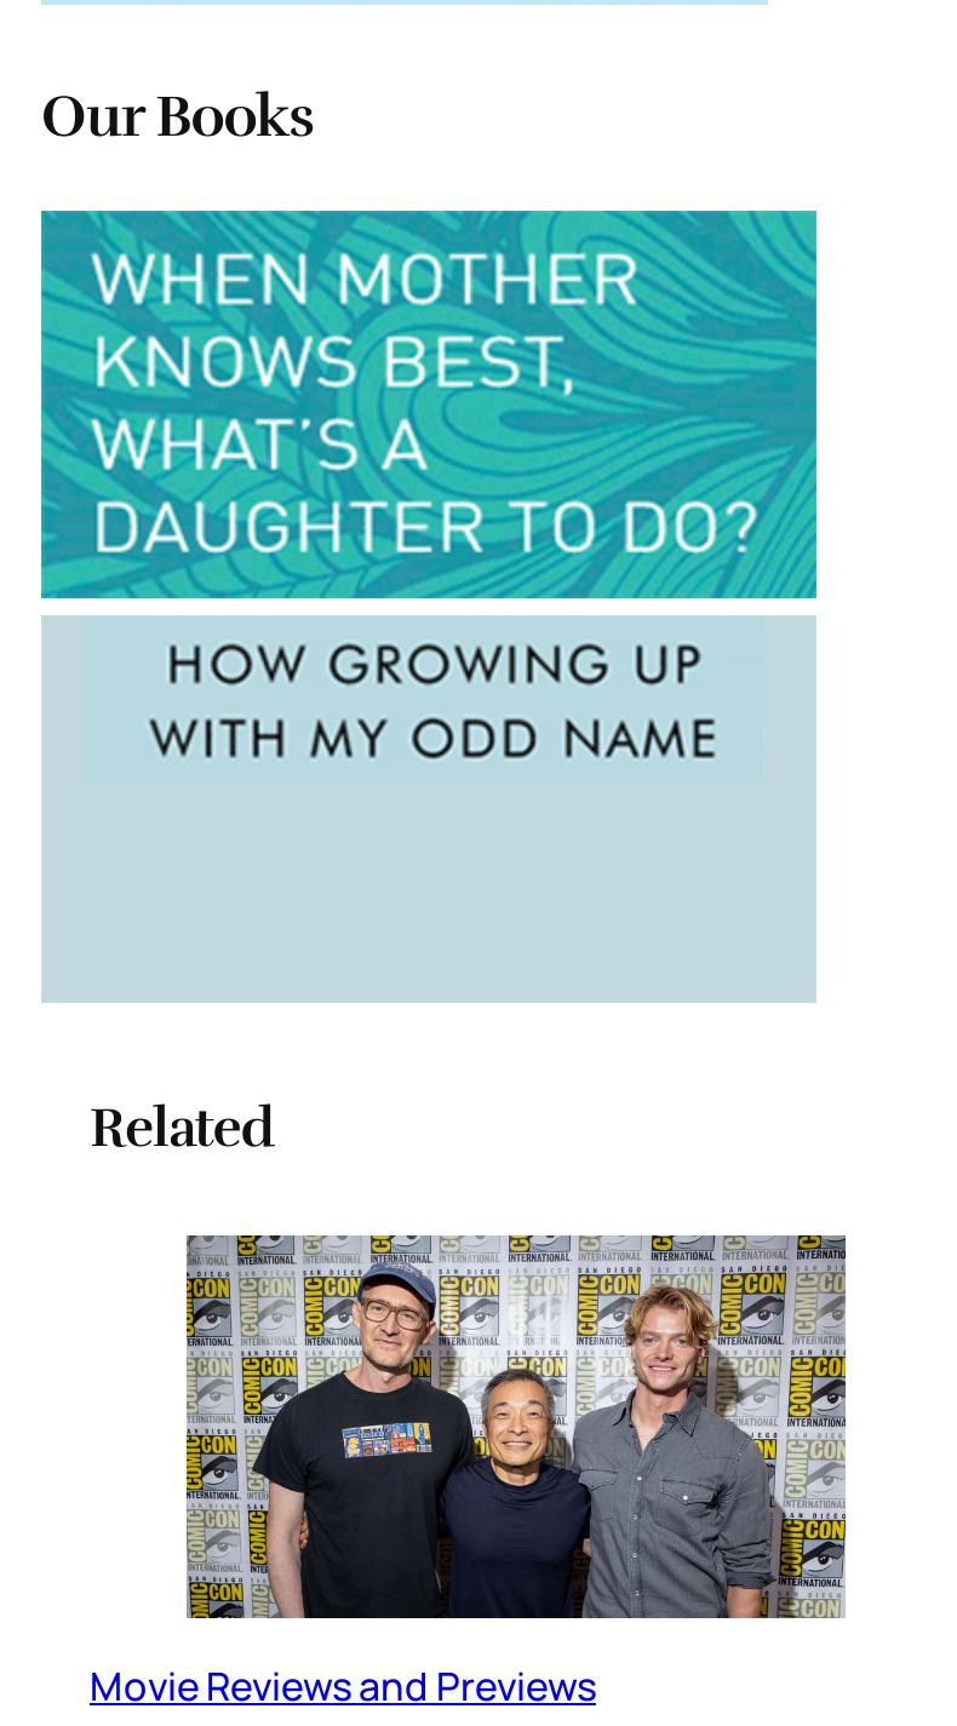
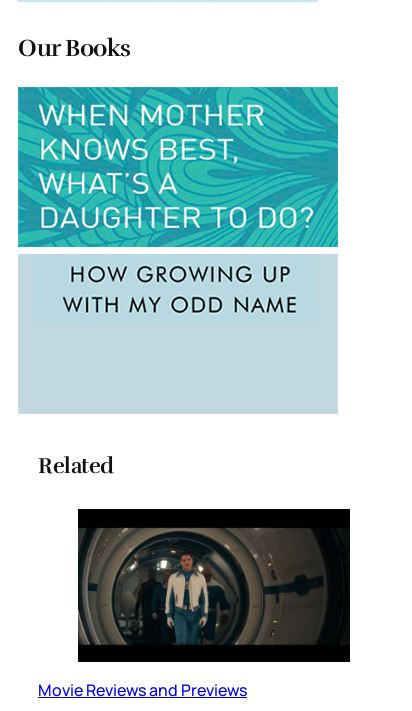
- [image]
+ [image]
